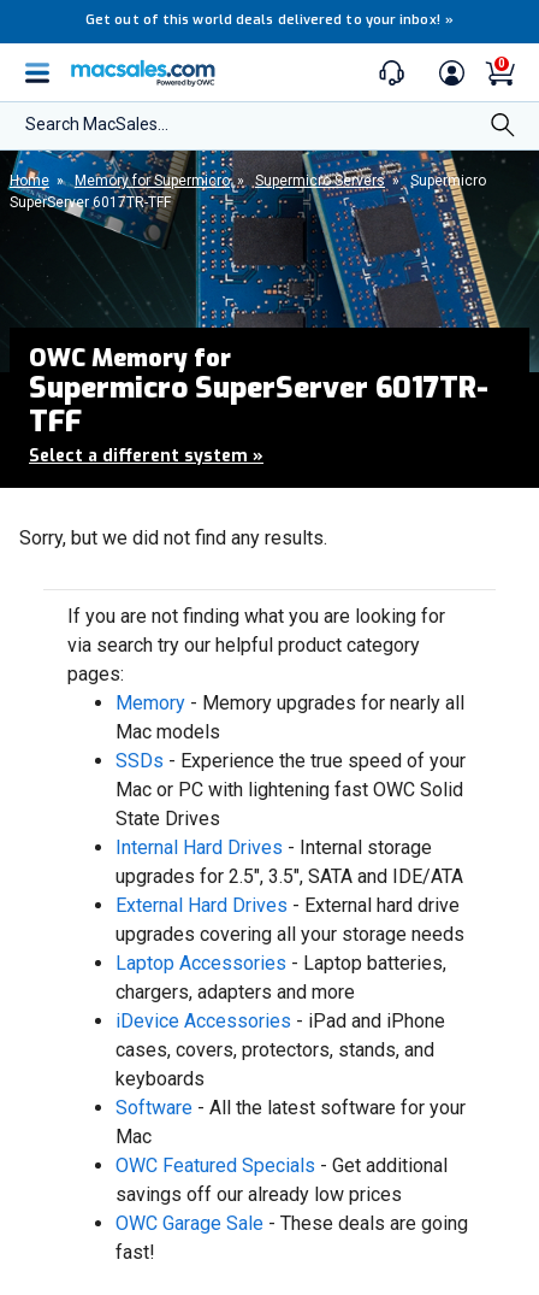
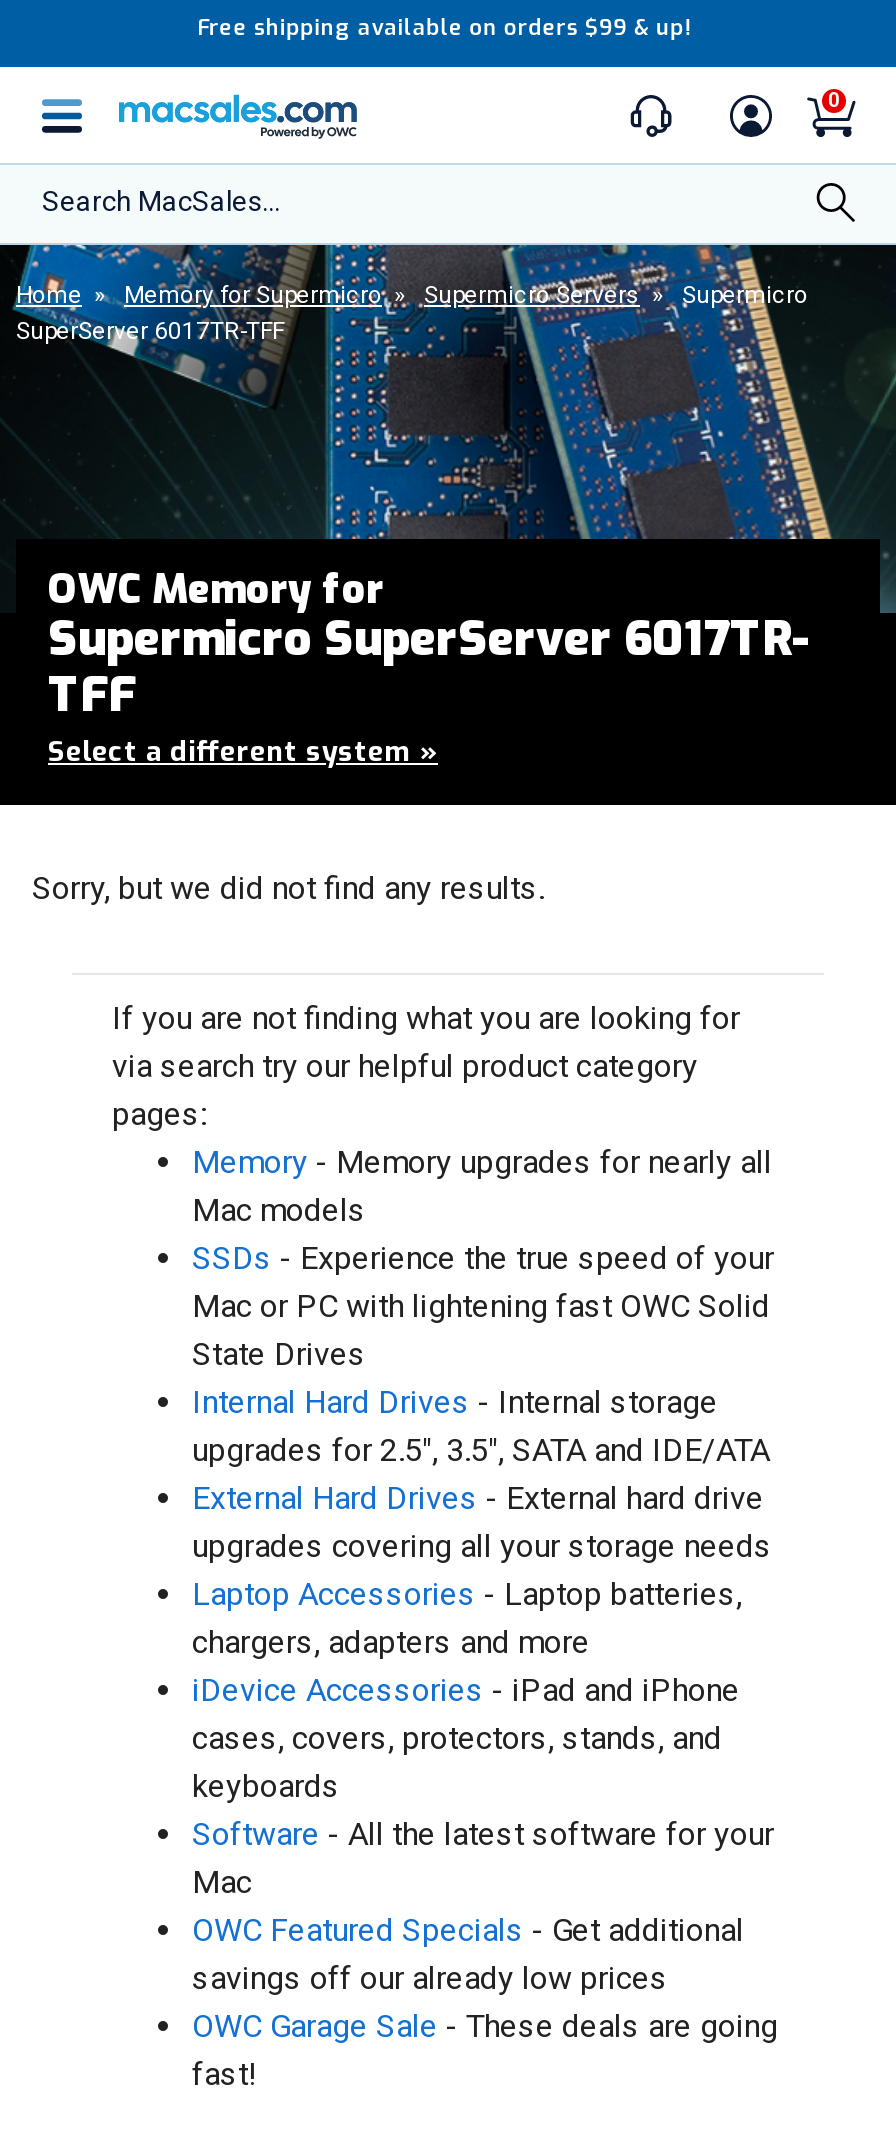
- Get out of this world deals delivered to your inbox! »
+ Free shipping available on orders $99 & up!
